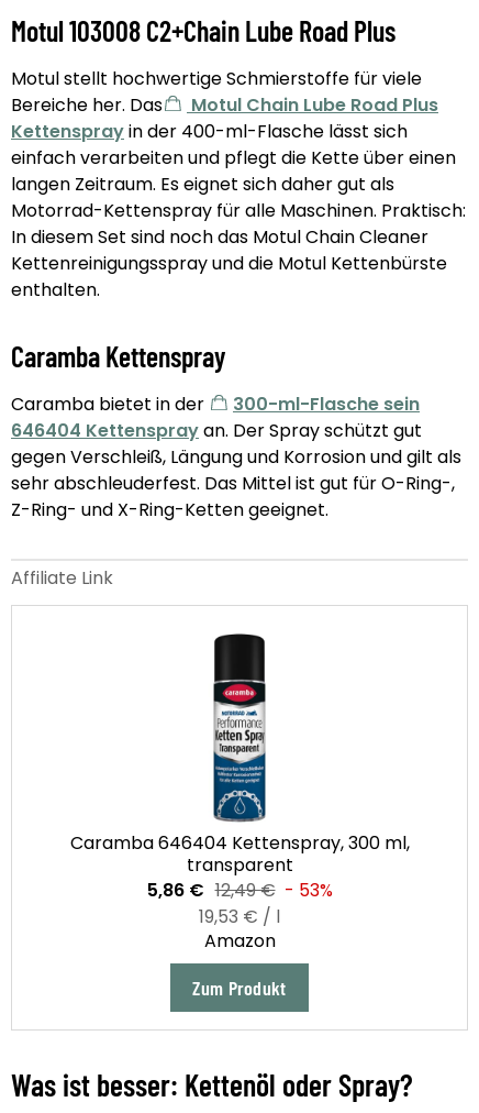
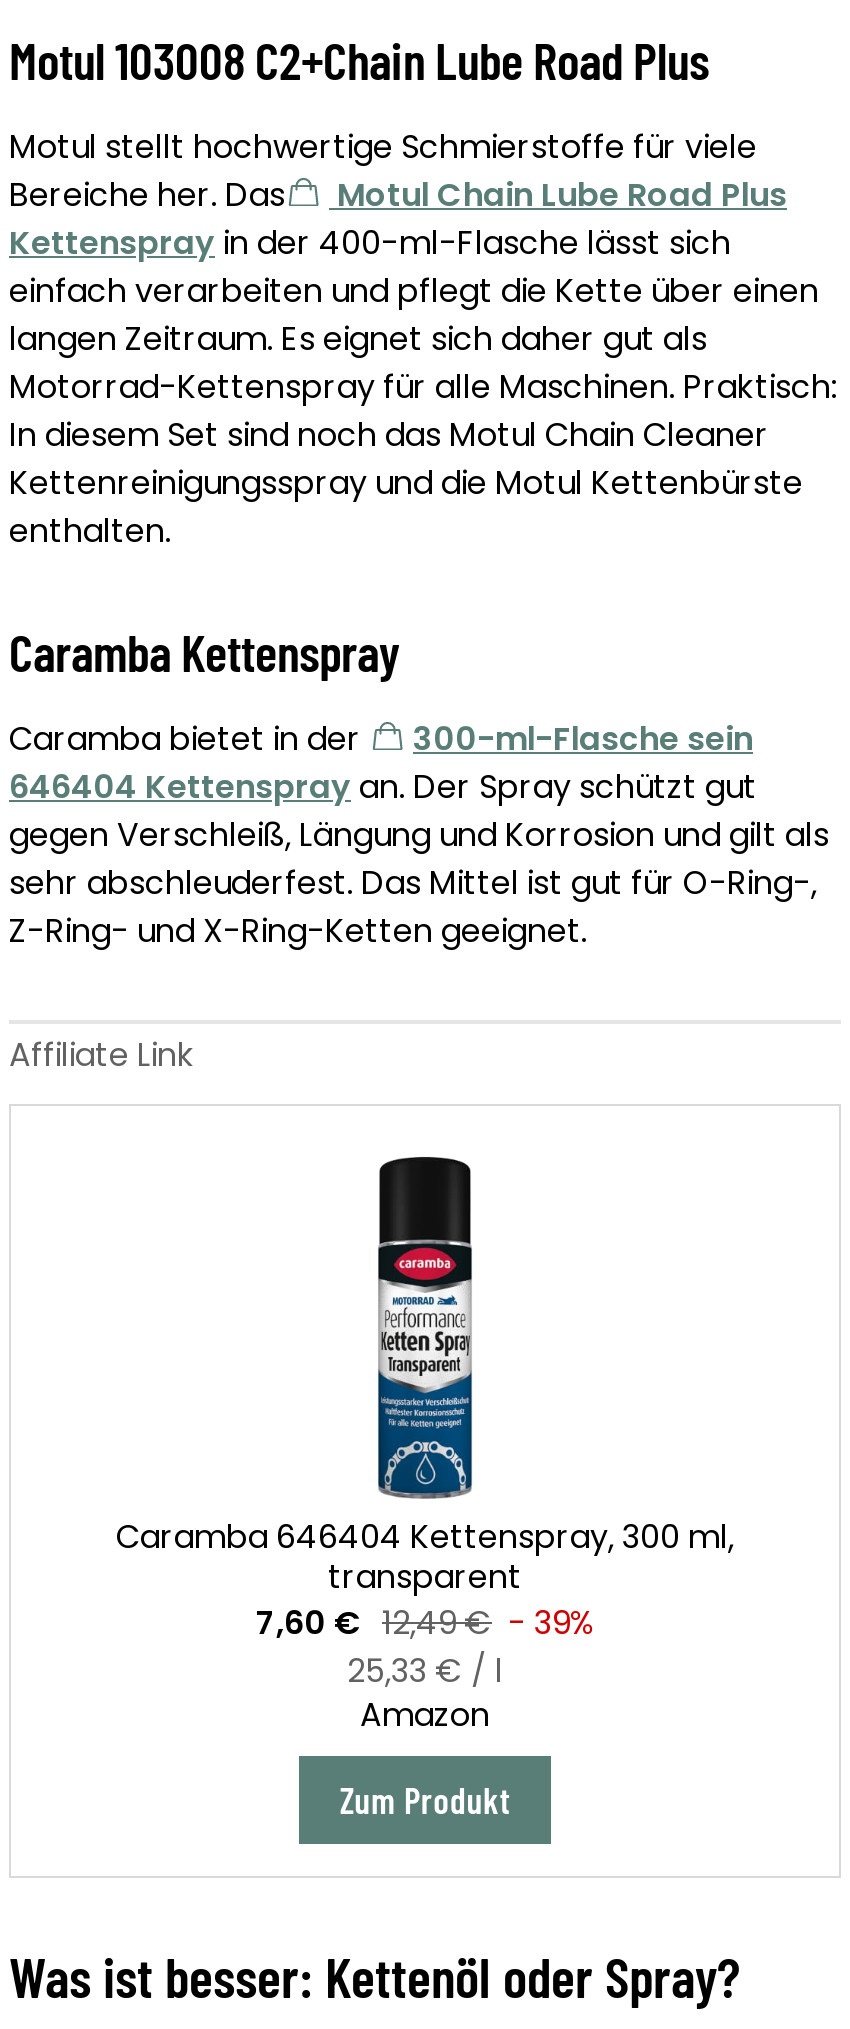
- 5,86 € 12,49 € - 53%
+ 7,60 € 12,49 € - 39%

- 19,53 € / l
+ 25,33 € / l
